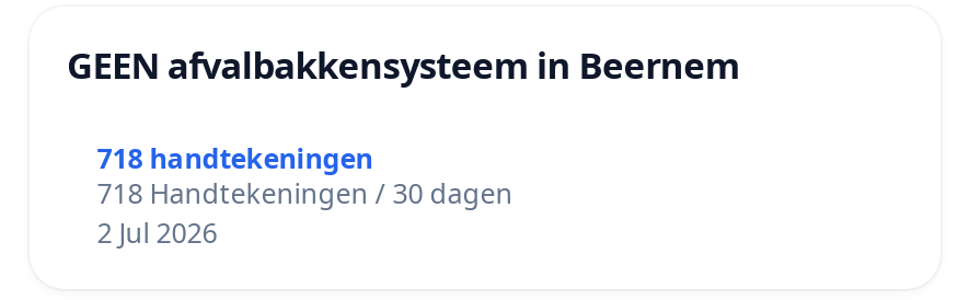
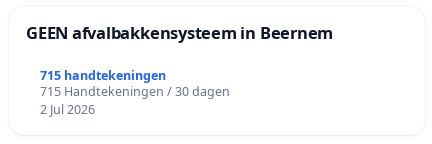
- 718 handtekeningen
+ 715 handtekeningen

- 718 Handtekeningen / 30 dagen
+ 715 Handtekeningen / 30 dagen
